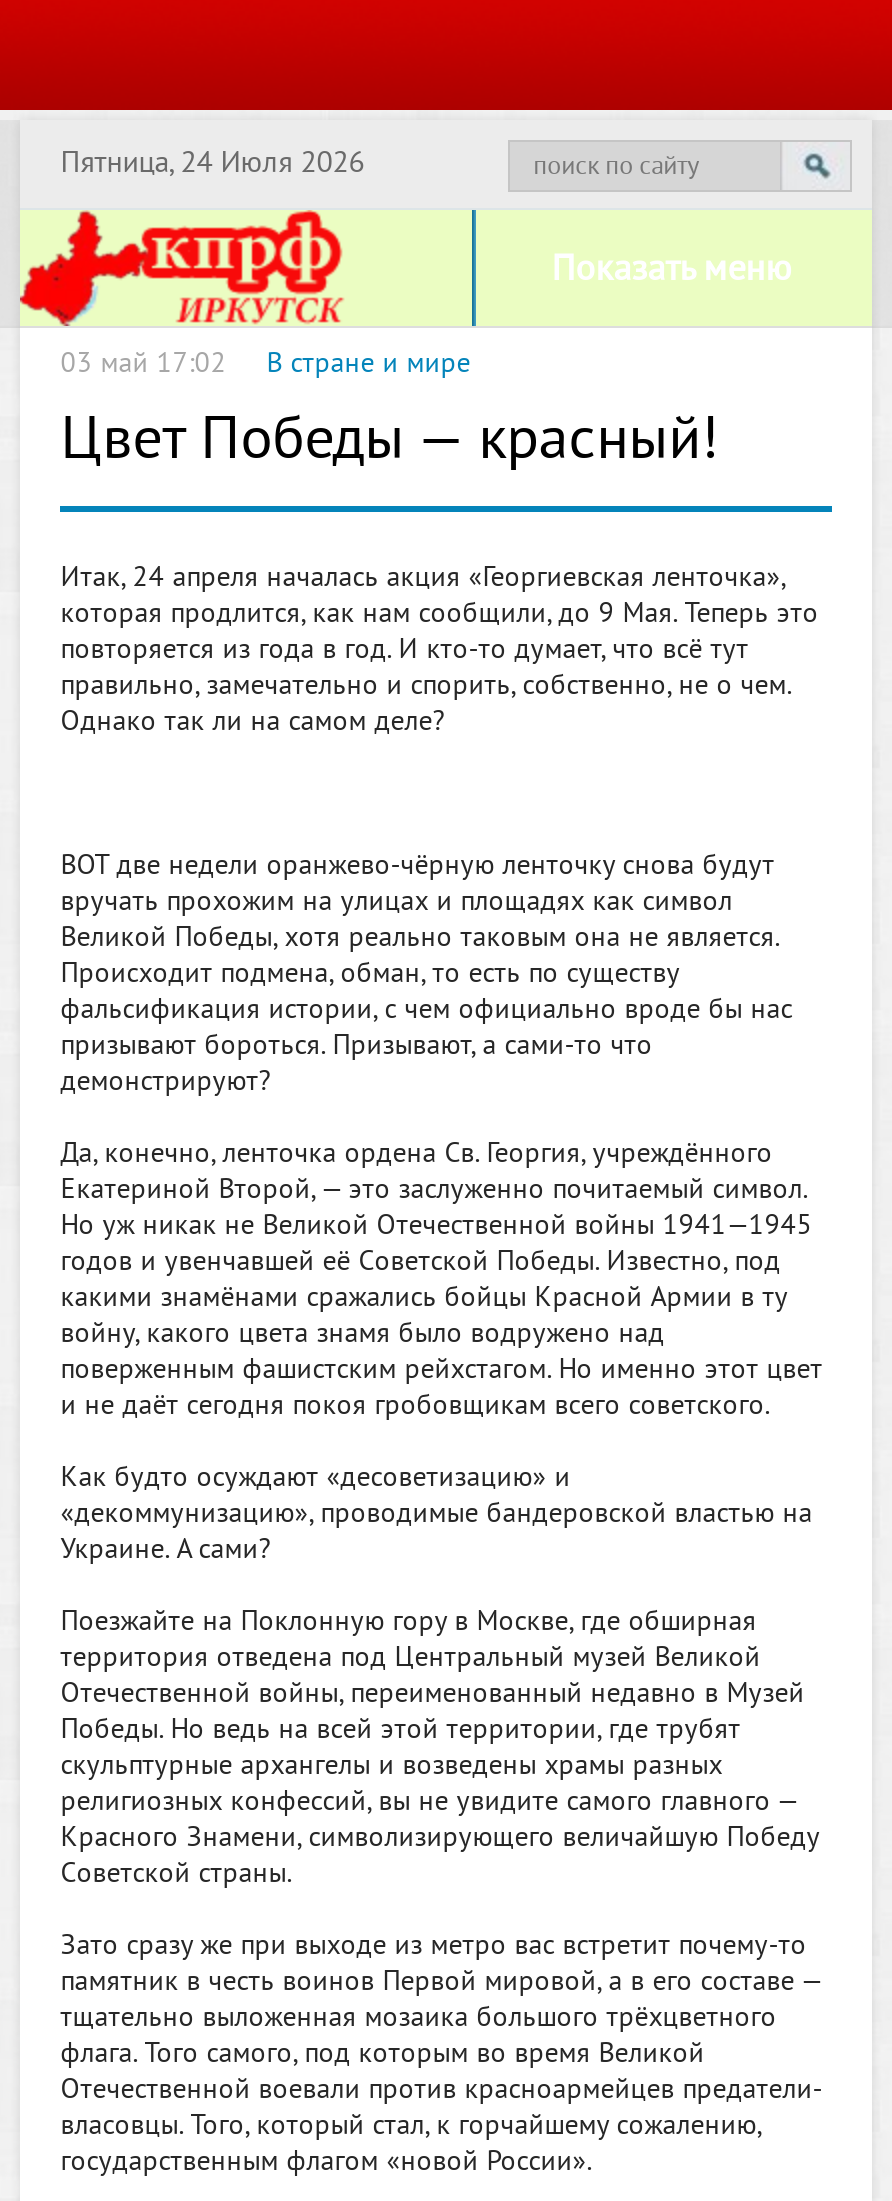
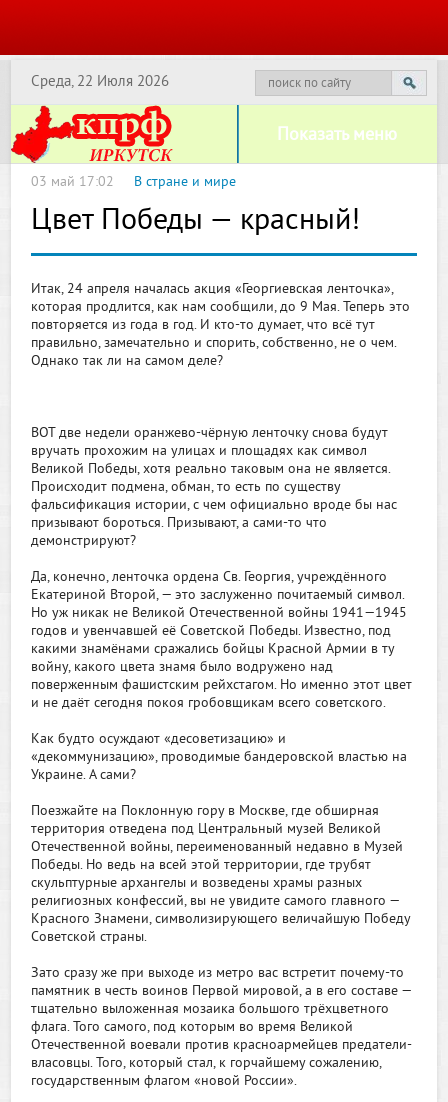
- Пятница, 24 Июля 2026
+ Среда, 22 Июля 2026
